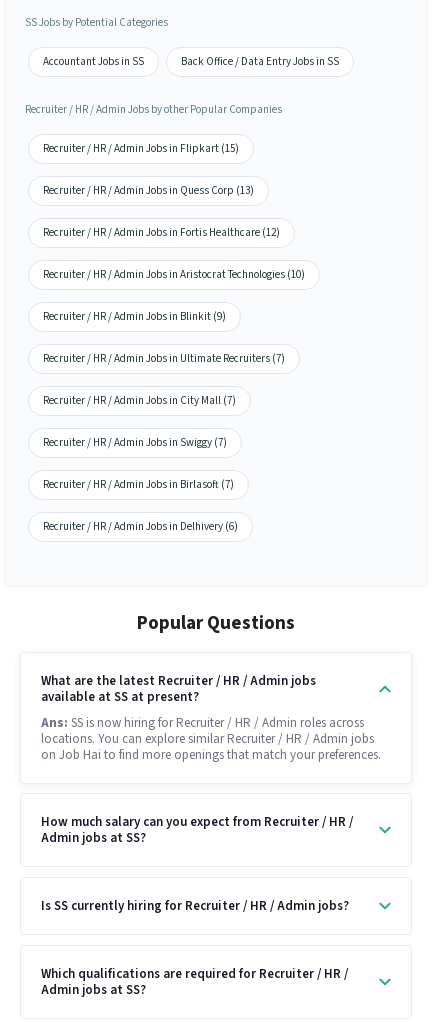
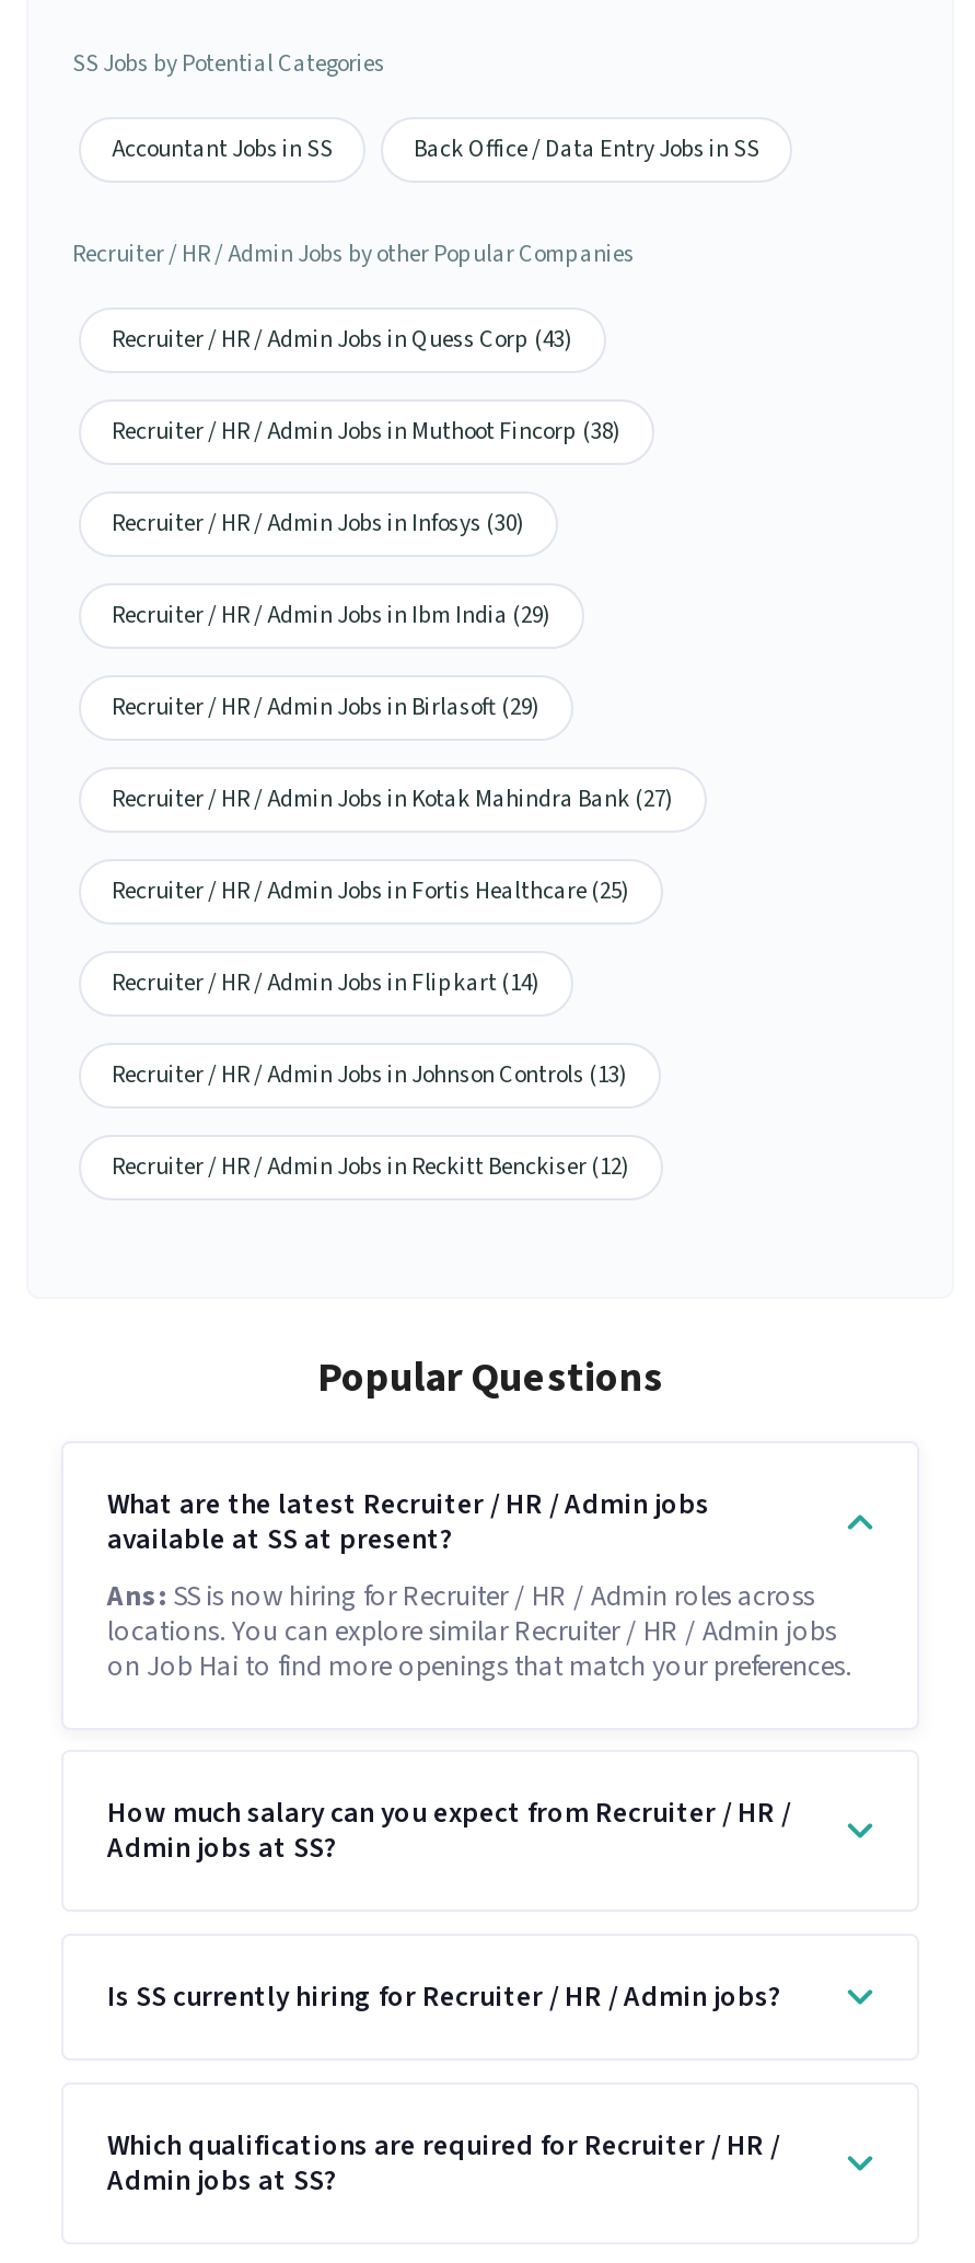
- Recruiter / HR / Admin Jobs in Flipkart (15)
+ Recruiter / HR / Admin Jobs in Quess Corp (43)

- Recruiter / HR / Admin Jobs in Quess Corp (13)
+ Recruiter / HR / Admin Jobs in Muthoot Fincorp (38)

- Recruiter / HR / Admin Jobs in Fortis Healthcare (12)
+ Recruiter / HR / Admin Jobs in Infosys (30)

- Recruiter / HR / Admin Jobs in Aristocrat Technologies (10)
+ Recruiter / HR / Admin Jobs in Ibm India (29)

- Recruiter / HR / Admin Jobs in Blinkit (9)
+ Recruiter / HR / Admin Jobs in Birlasoft (29)

- Recruiter / HR / Admin Jobs in Ultimate Recruiters (7)
+ Recruiter / HR / Admin Jobs in Kotak Mahindra Bank (27)

- Recruiter / HR / Admin Jobs in City Mall (7)
+ Recruiter / HR / Admin Jobs in Fortis Healthcare (25)

- Recruiter / HR / Admin Jobs in Swiggy (7)
+ Recruiter / HR / Admin Jobs in Flipkart (14)

- Recruiter / HR / Admin Jobs in Birlasoft (7)
+ Recruiter / HR / Admin Jobs in Johnson Controls (13)

- Recruiter / HR / Admin Jobs in Delhivery (6)
+ Recruiter / HR / Admin Jobs in Reckitt Benckiser (12)
